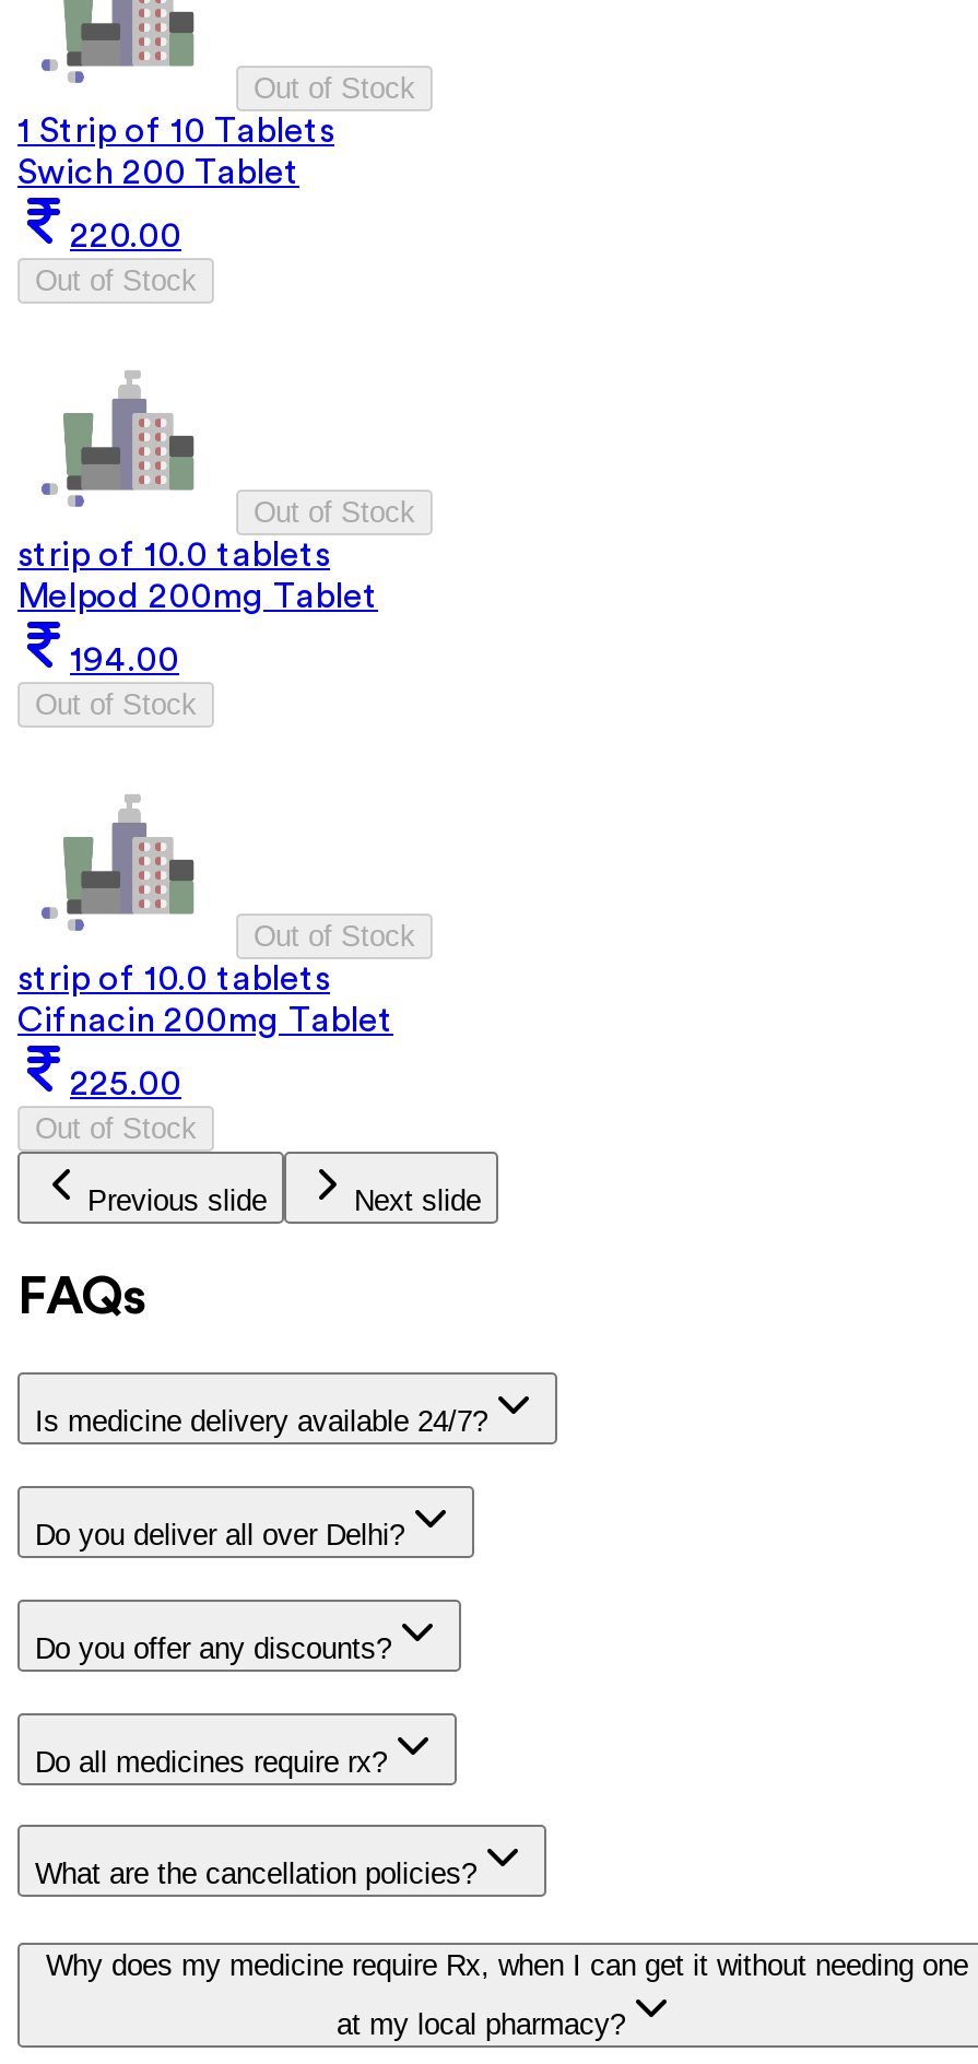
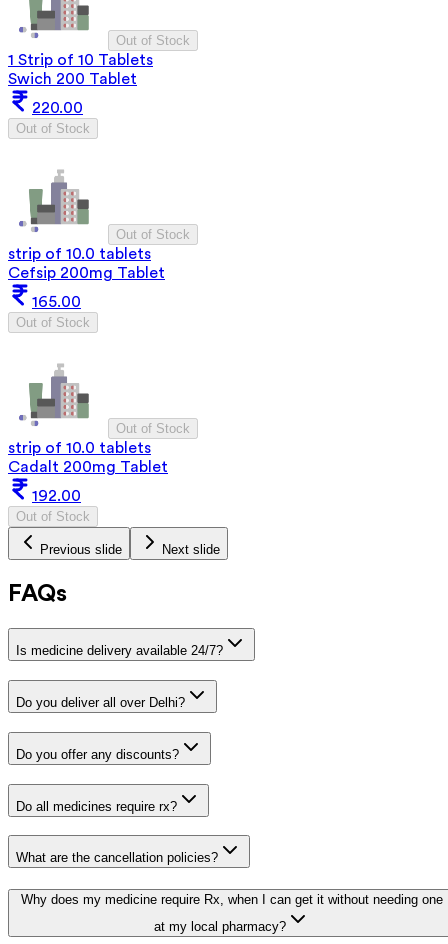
- Melpod 200mg Tablet
+ Cefsip 200mg Tablet

- 194.00
+ 165.00

- Cifnacin 200mg Tablet
+ Cadalt 200mg Tablet

- 225.00
+ 192.00
